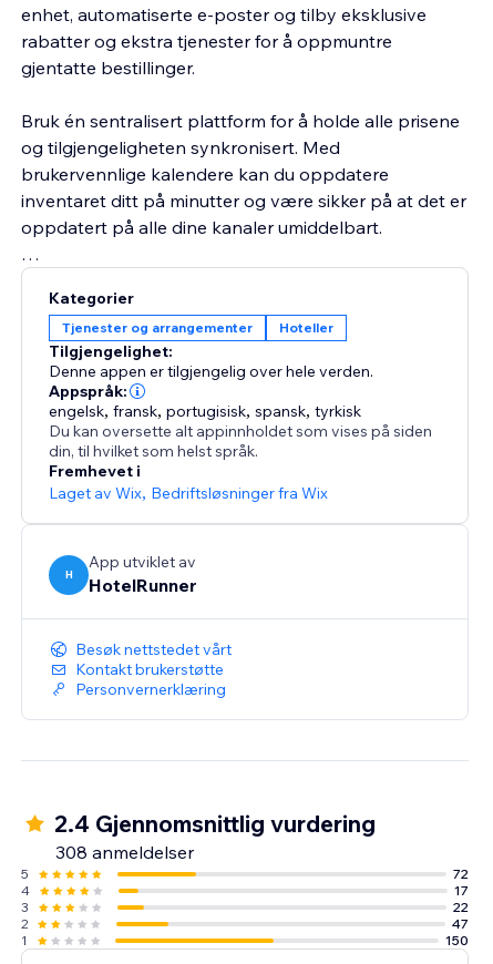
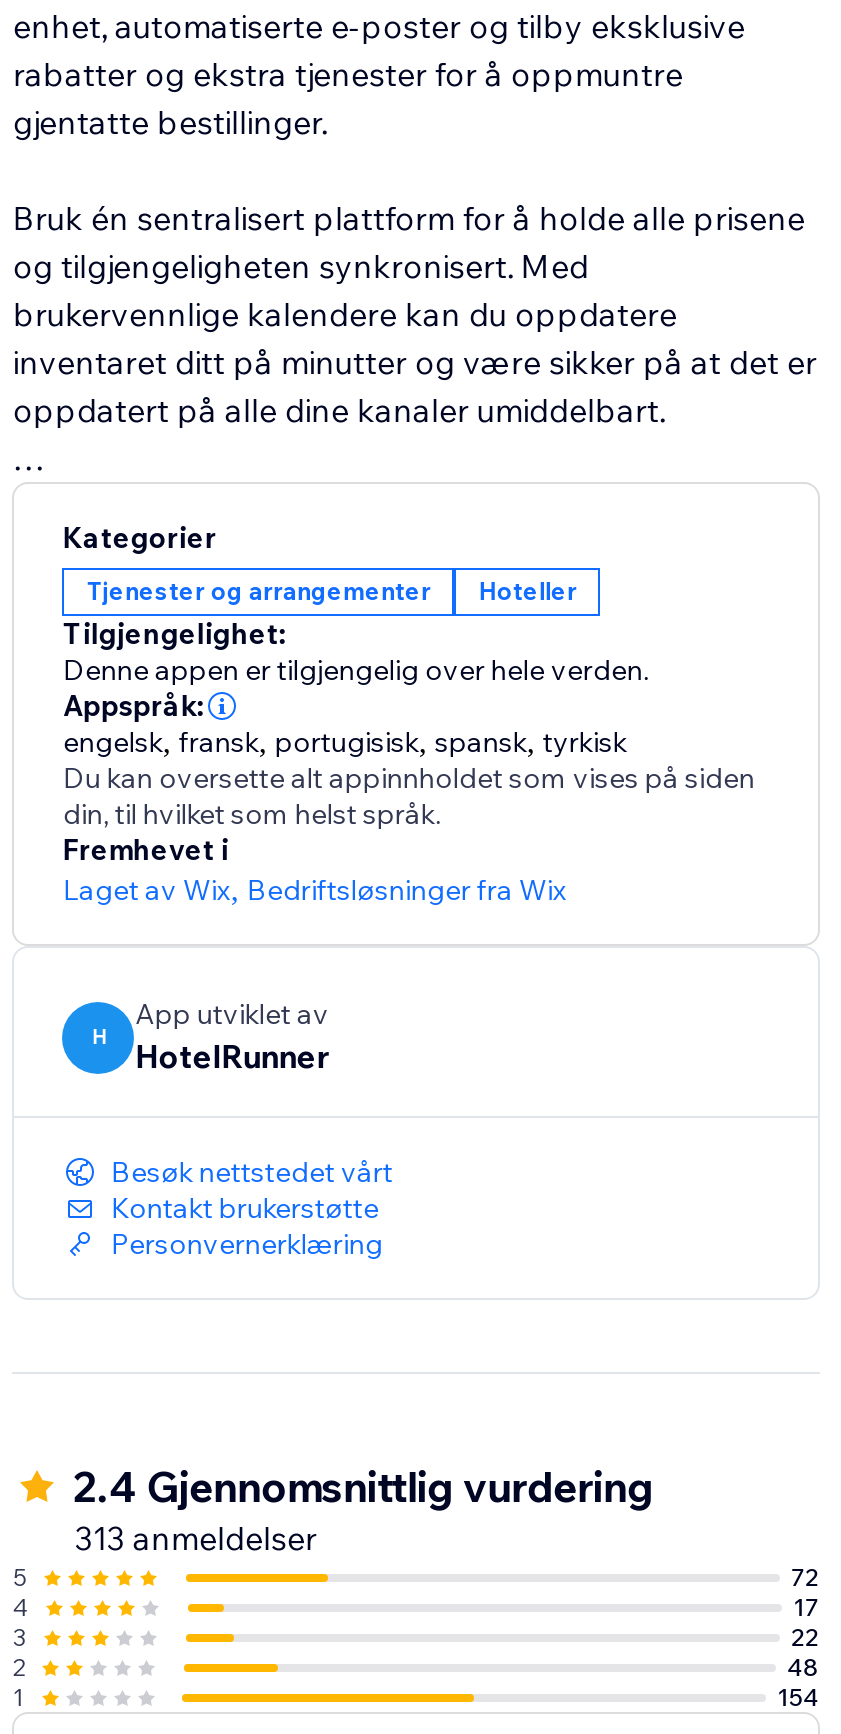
- 308 anmeldelser
+ 313 anmeldelser

- 47
+ 48

- 150
+ 154
